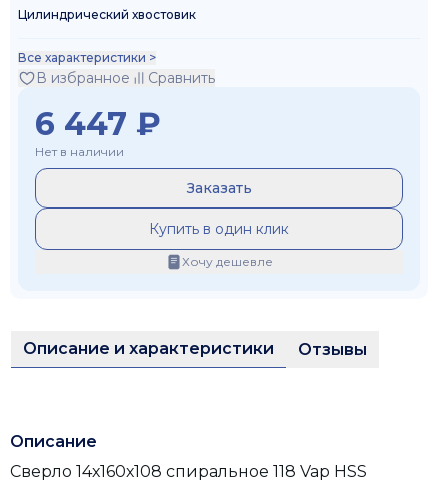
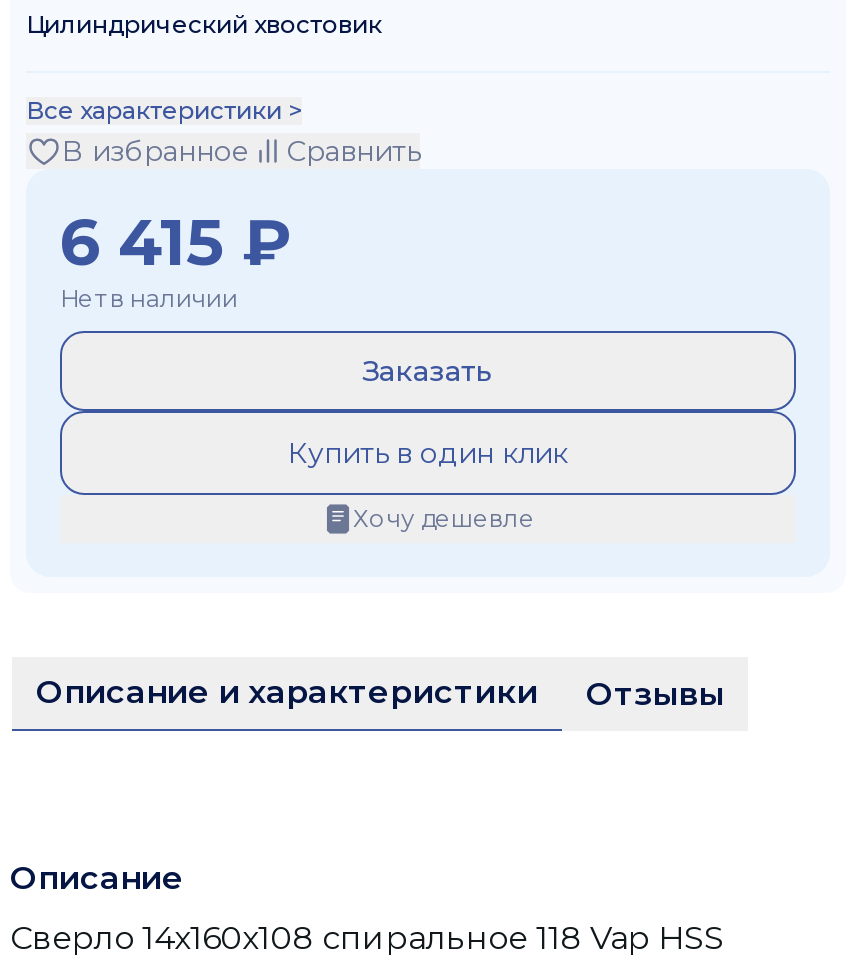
- 6 447 ₽
+ 6 415 ₽
